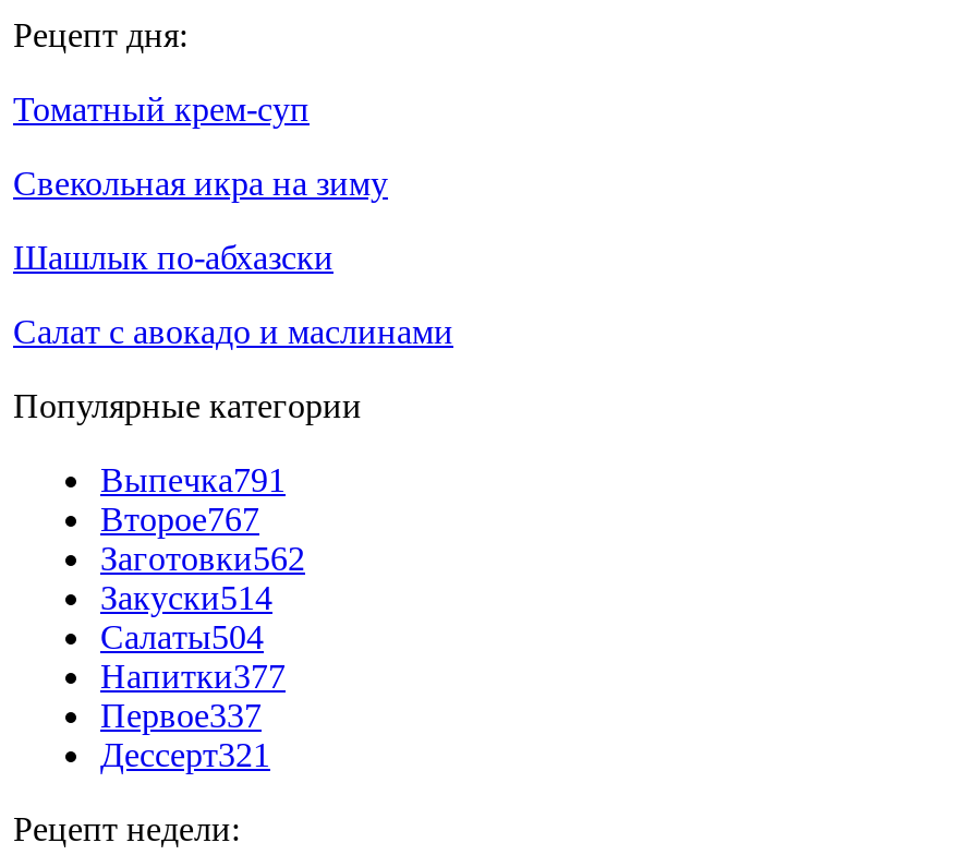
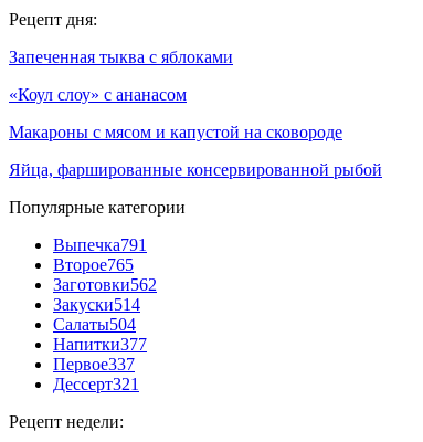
- Томатный крем-суп
+ Запеченная тыква с яблоками

- Свекольная икра на зиму
+ «Коул слоу» с ананасом

- Шашлык по-абхазски
+ Макароны с мясом и капустой на сковороде

- Салат с авокадо и маслинами
+ Яйца, фаршированные консервированной рыбой

- Второе767
+ Второе765
